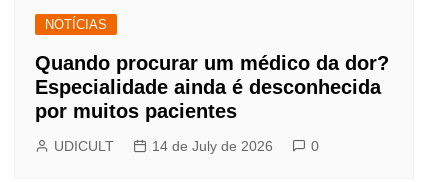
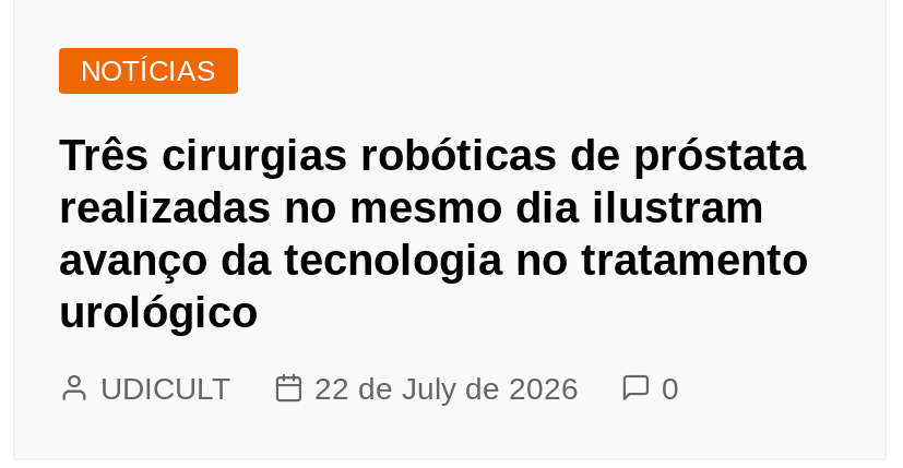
- Quando procurar um médico da dor?
- Especialidade ainda é desconhecida
- por muitos pacientes
+ Três cirurgias robóticas de próstata
+ realizadas no mesmo dia ilustram
+ avanço da tecnologia no tratamento
+ urológico

- 14 de July de 2026
+ 22 de July de 2026
